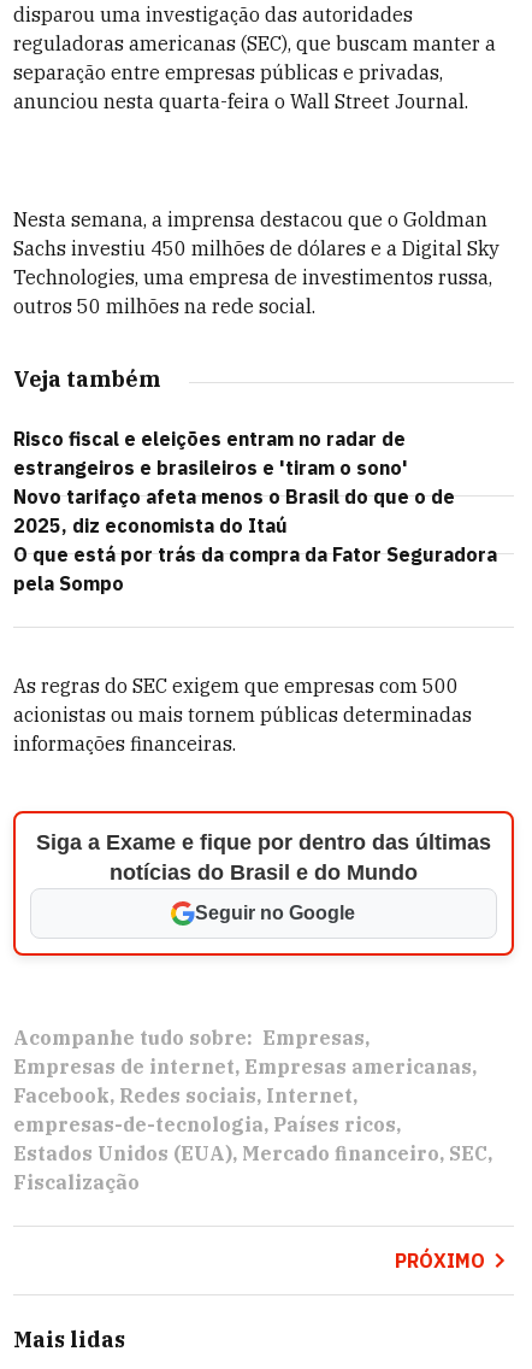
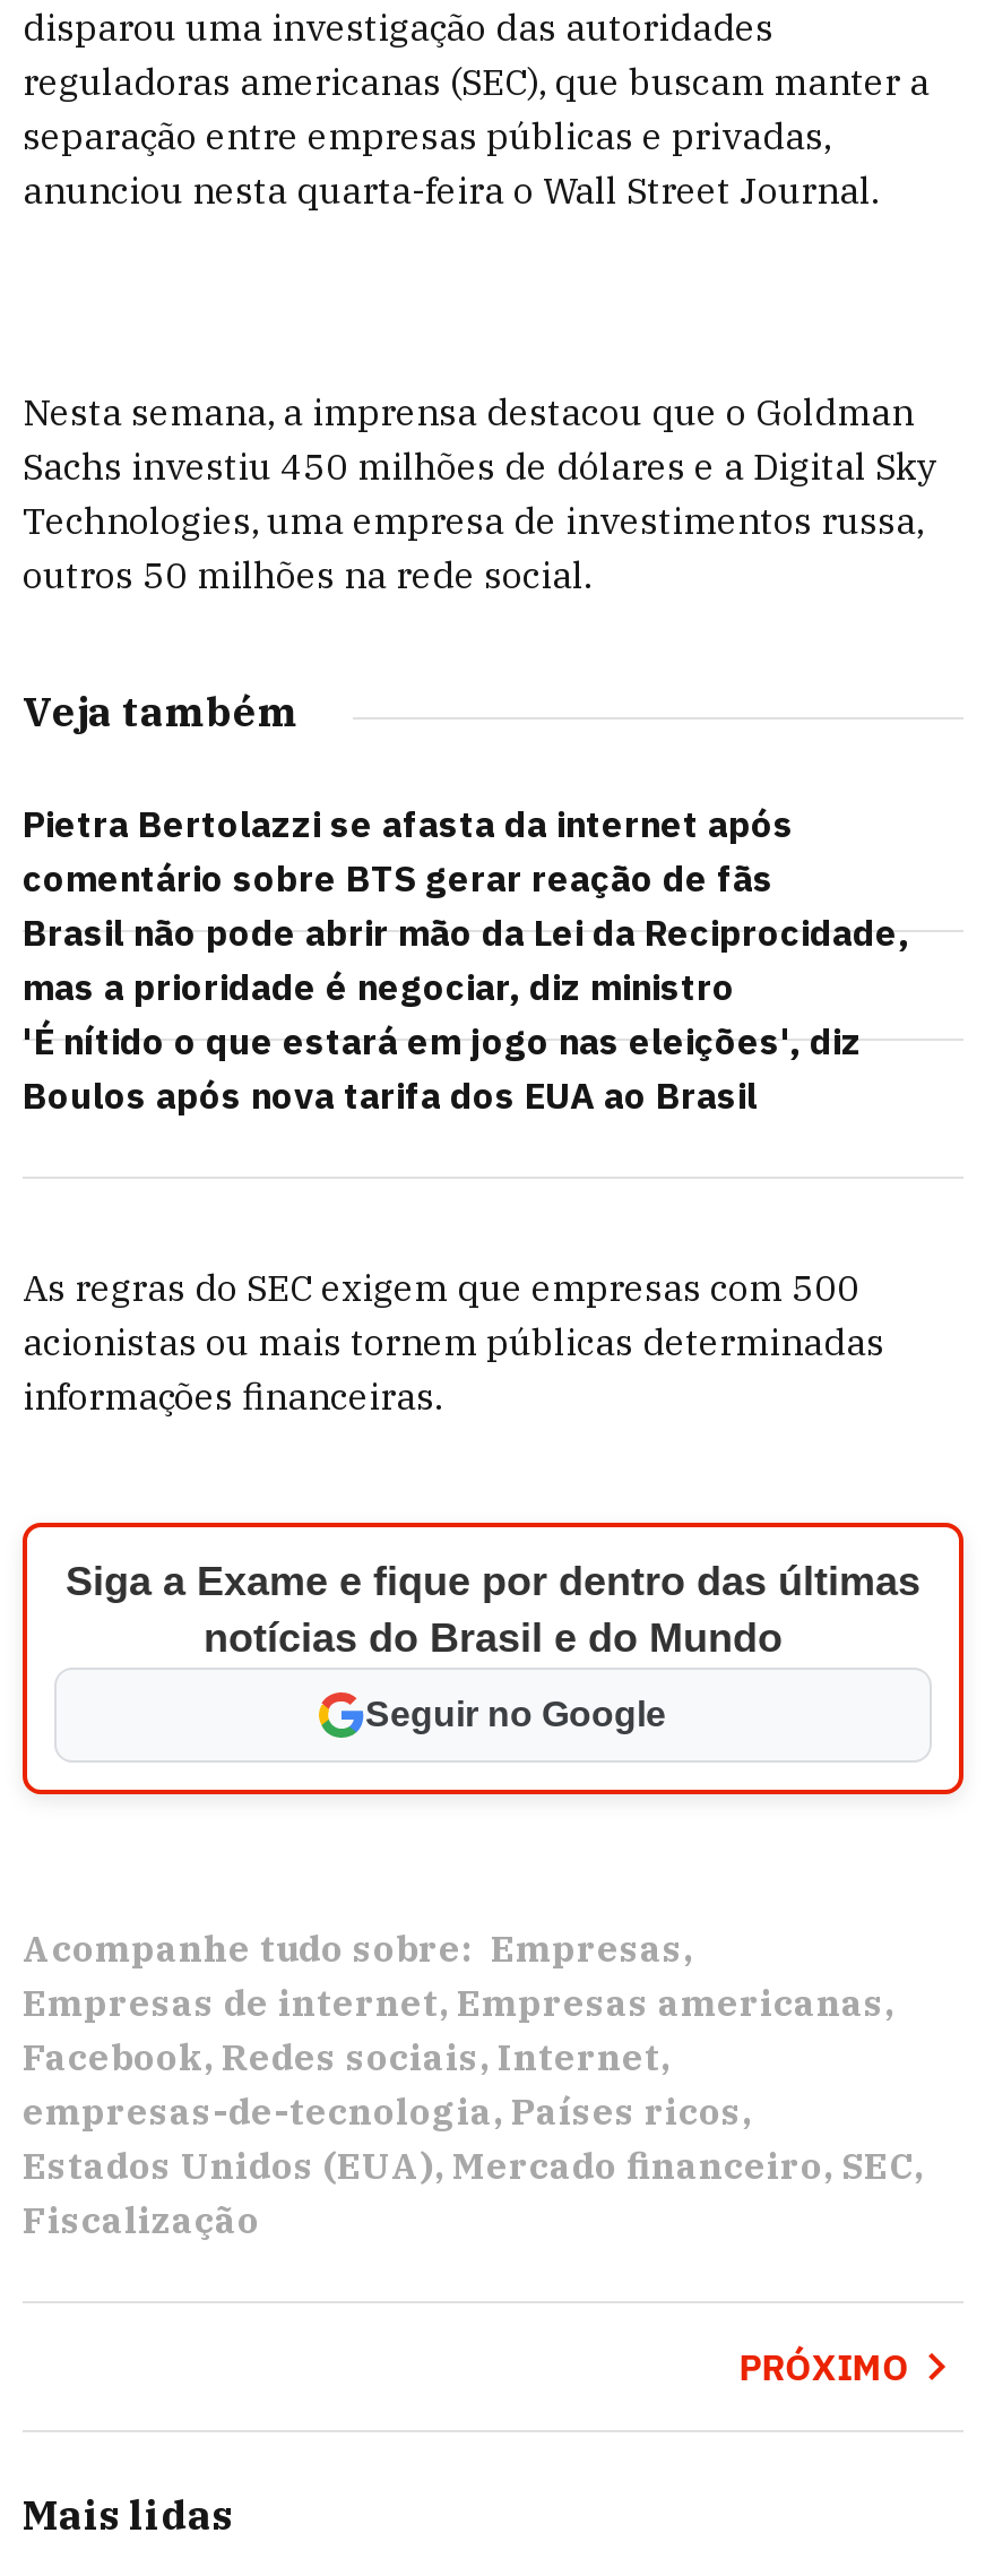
- Risco fiscal e eleições entram no radar de
- estrangeiros e brasileiros e 'tiram o sono'
- Novo tarifaço afeta menos o Brasil do que o de
- 2025, diz economista do Itaú
- O que está por trás da compra da Fator Seguradora
- pela Sompo
+ Pietra Bertolazzi se afasta da internet após
+ comentário sobre BTS gerar reação de fãs
+ Brasil não pode abrir mão da Lei da Reciprocidade,
+ mas a prioridade é negociar, diz ministro
+ 'É nítido o que estará em jogo nas eleições', diz
+ Boulos após nova tarifa dos EUA ao Brasil
